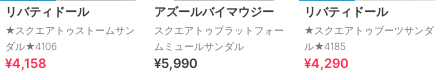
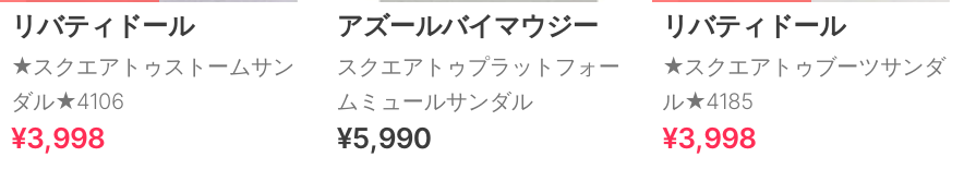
- ¥4,158
+ ¥3,998

- ¥4,290
+ ¥3,998
